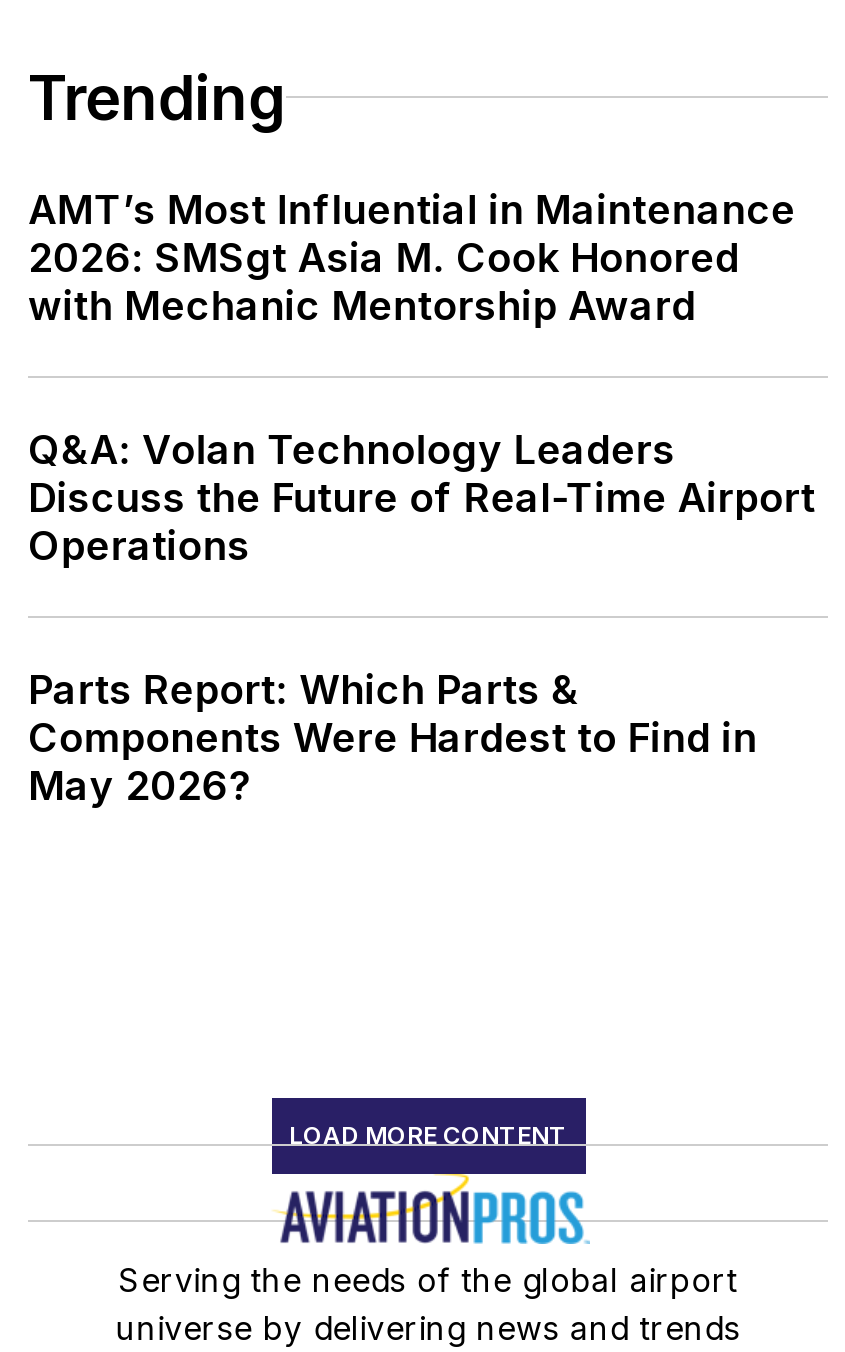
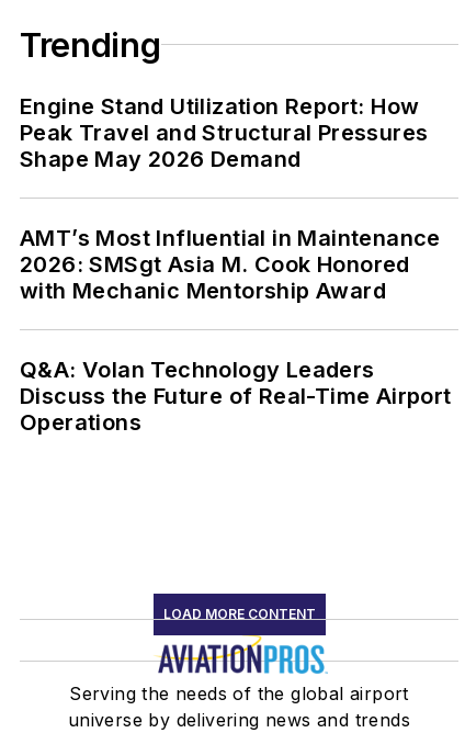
+ Engine Stand Utilization Report: How
+ Peak Travel and Structural Pressures
+ Shape May 2026 Demand

moved down: AMT’s Most Influential in Maintenance | 2026: SMSgt Asia M. Cook Honored | with Mechanic Mentorship Award | Q&A: Volan Technology Leaders | Discuss the Future of Real-Time Airport | Operations

- Parts Report: Which Parts &
- Components Were Hardest to Find in
- May 2026?
